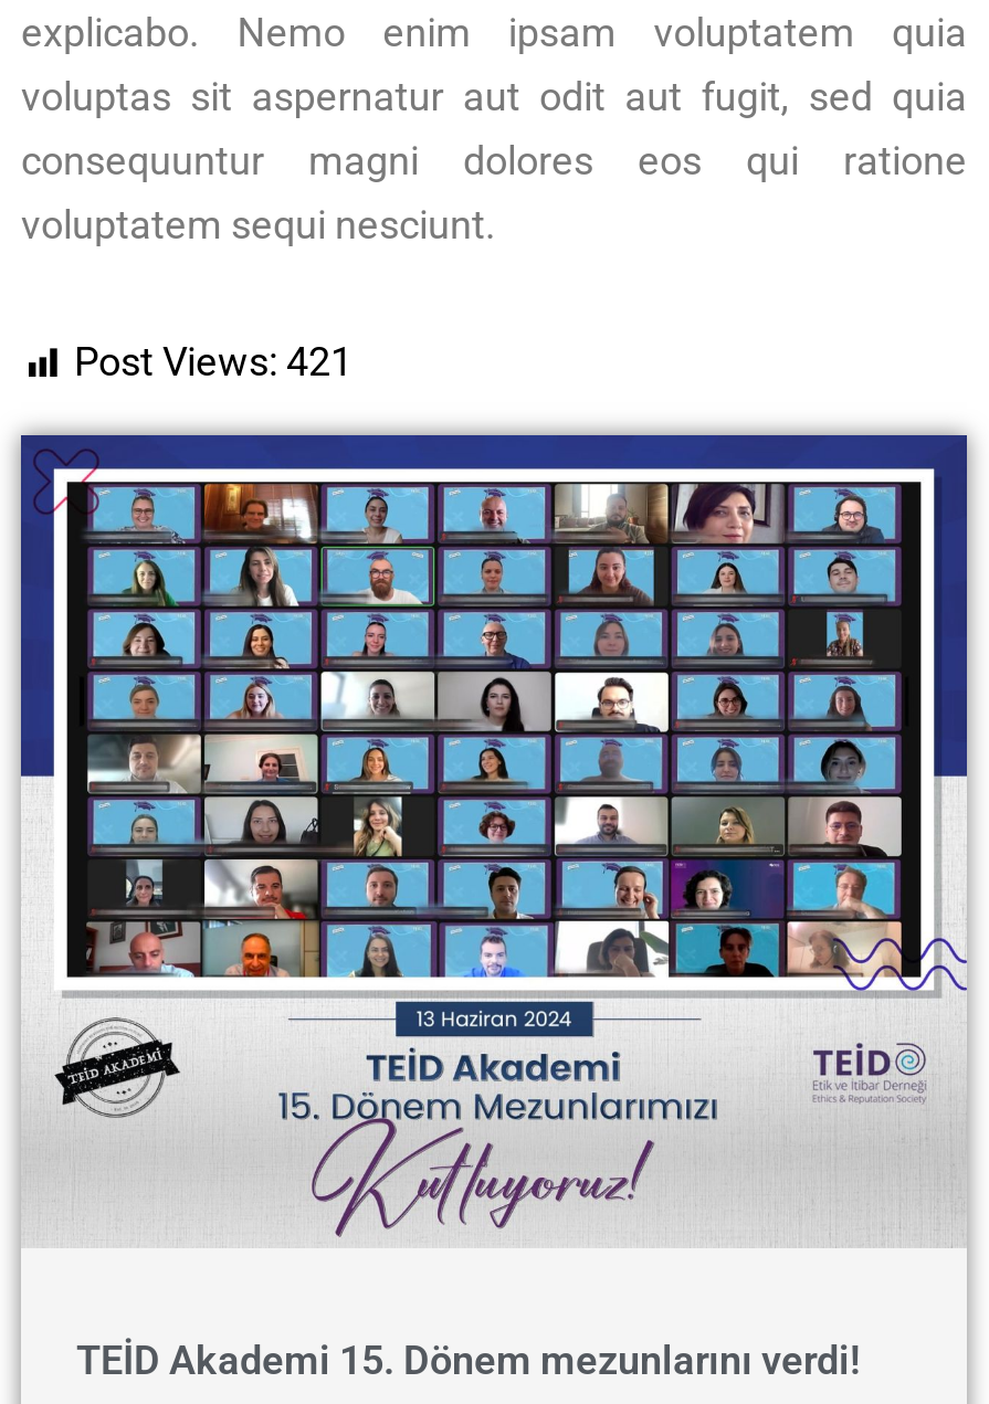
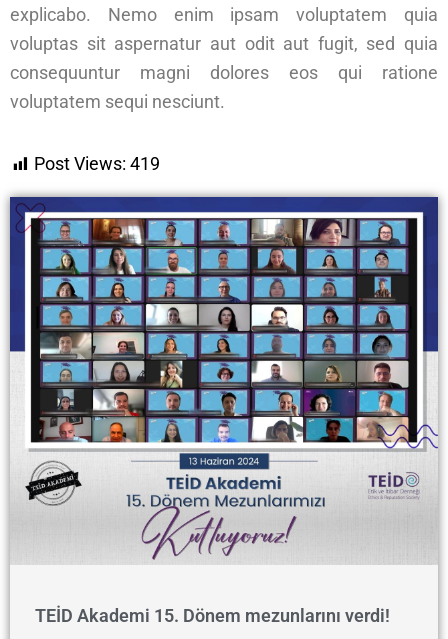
- Post Views: 421
+ Post Views: 419
